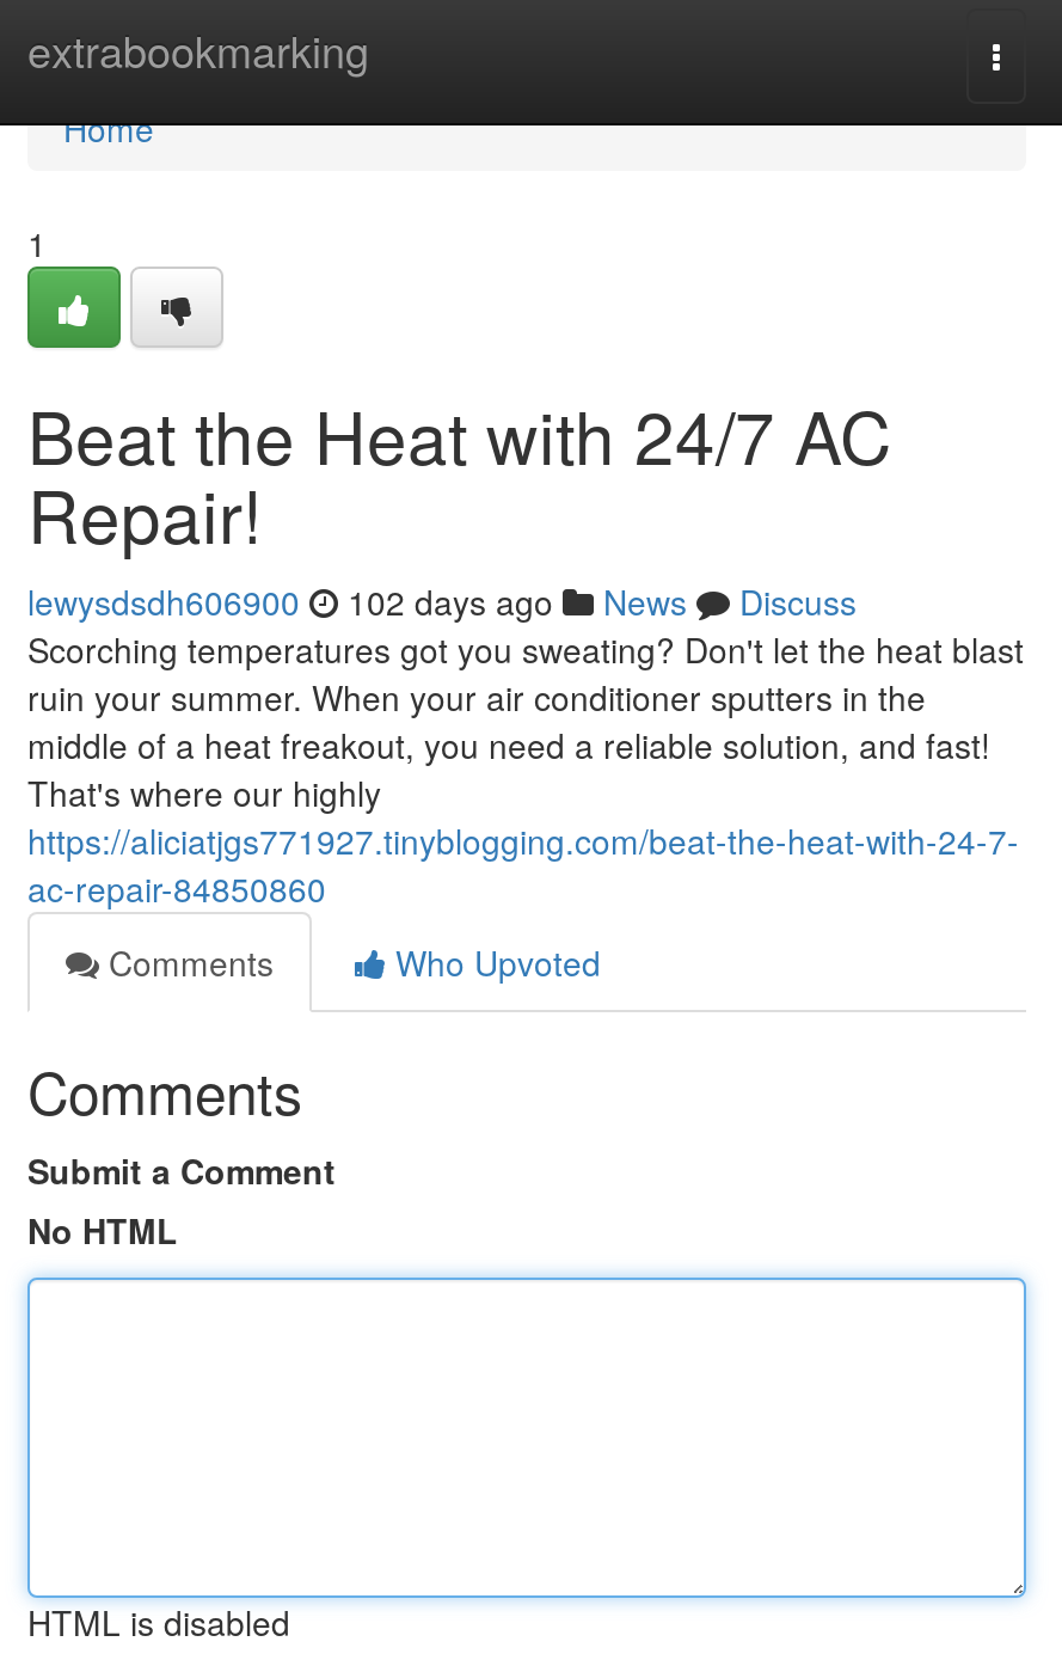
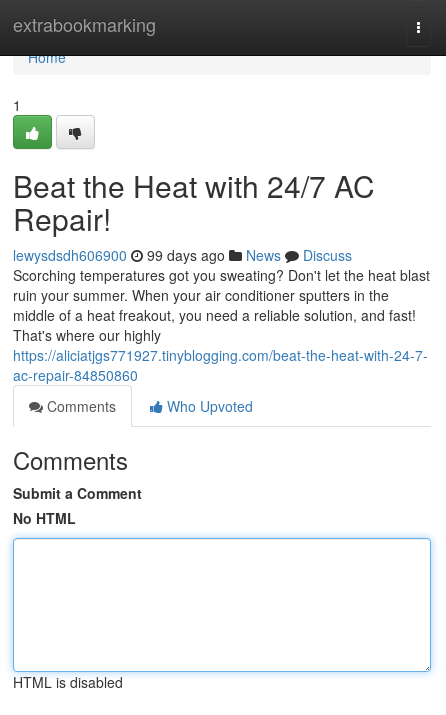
- lewysdsdh606900 102 days ago News Discuss
+ lewysdsdh606900 99 days ago News Discuss
